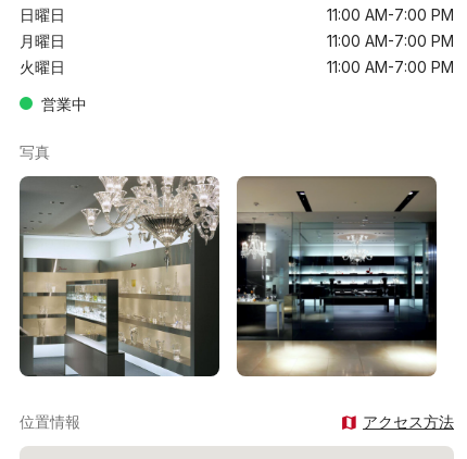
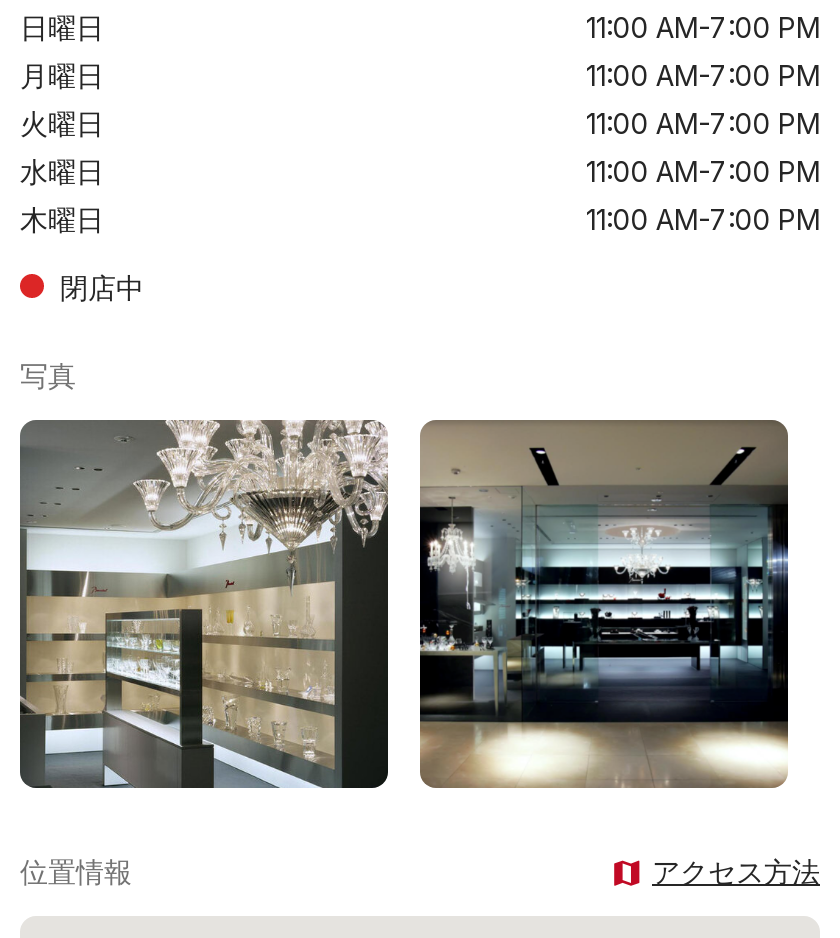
- 営業中
+ 水曜日
+ 11:00 AM-7:00 PM
+ 木曜日
+ 11:00 AM-7:00 PM
+ 閉店中
